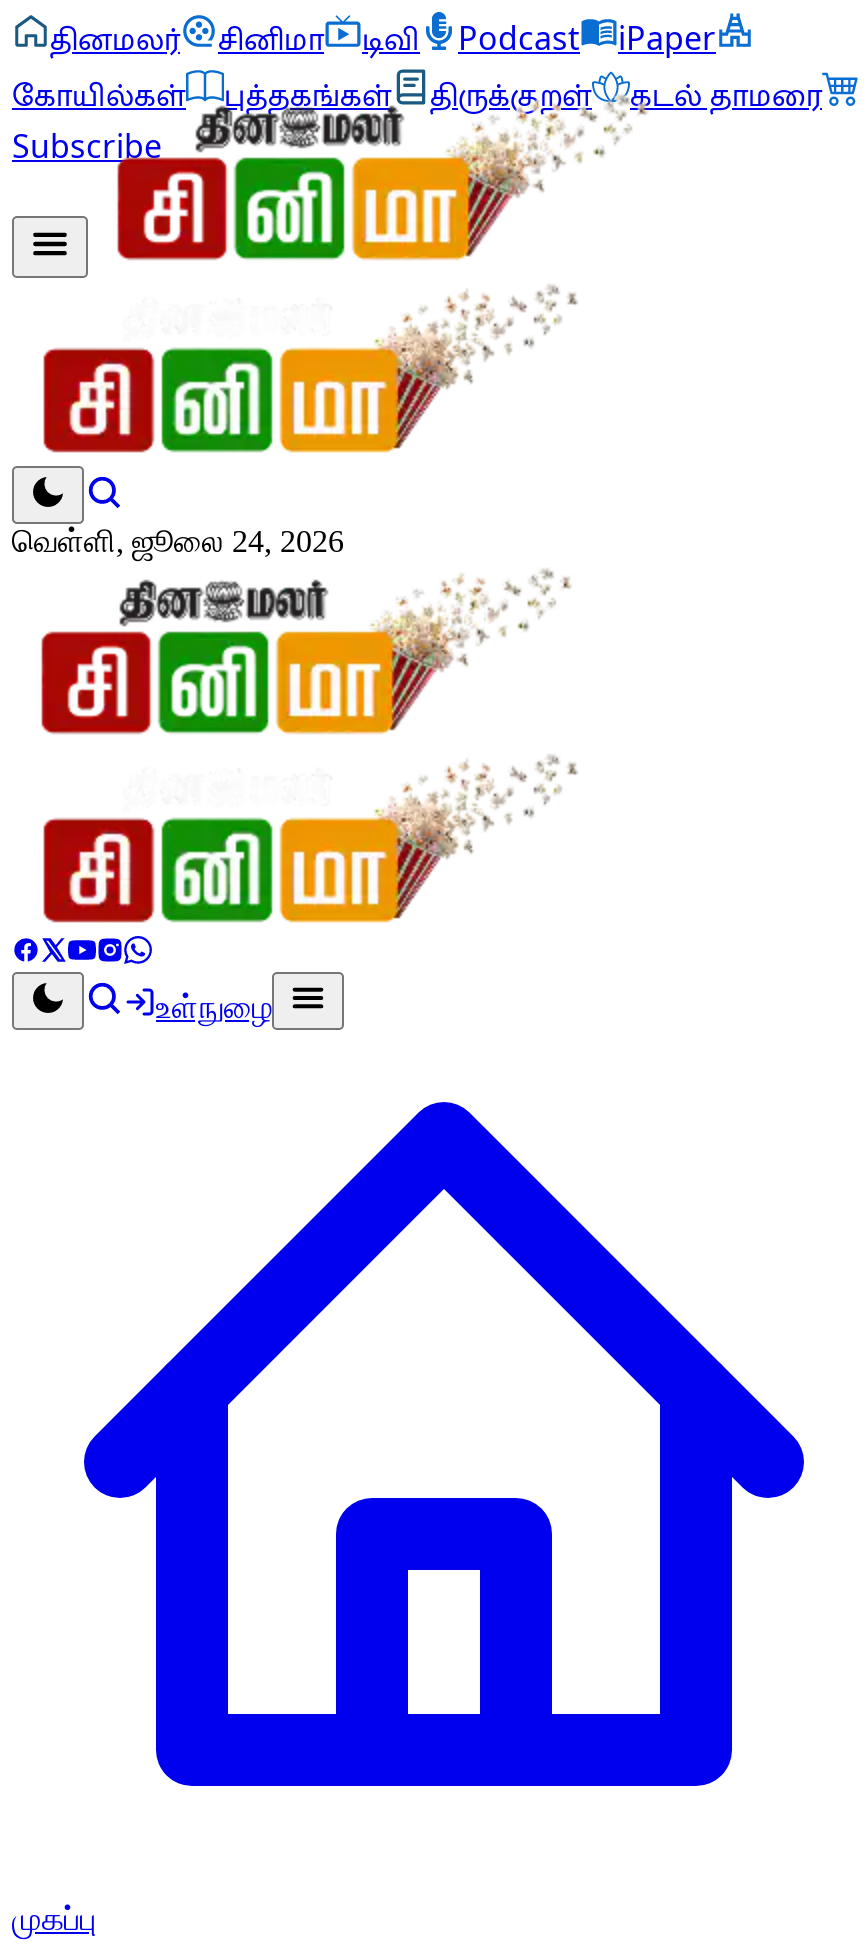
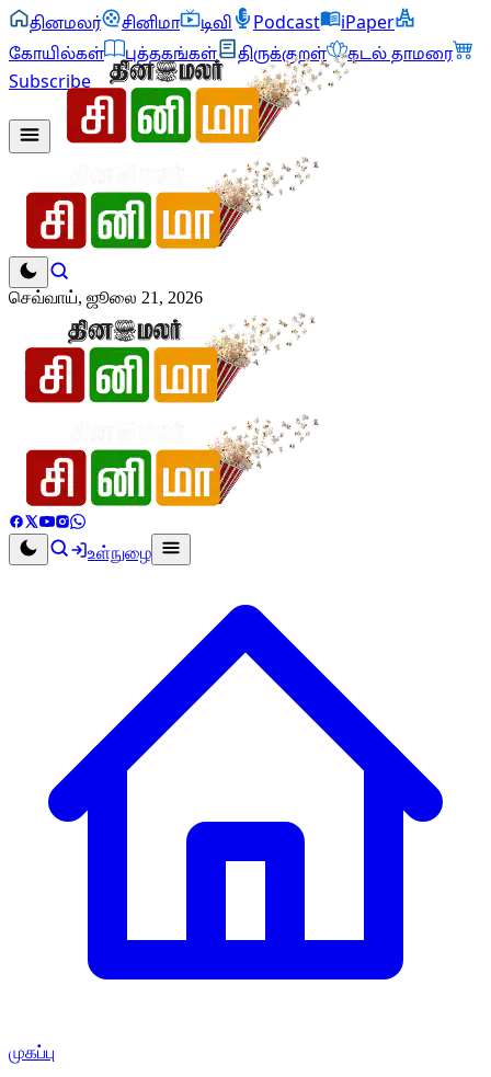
- வெள்ளி, ஜூலை 24, 2026
+ செவ்வாய், ஜூலை 21, 2026
